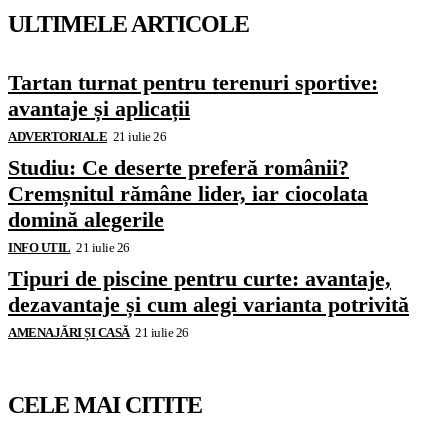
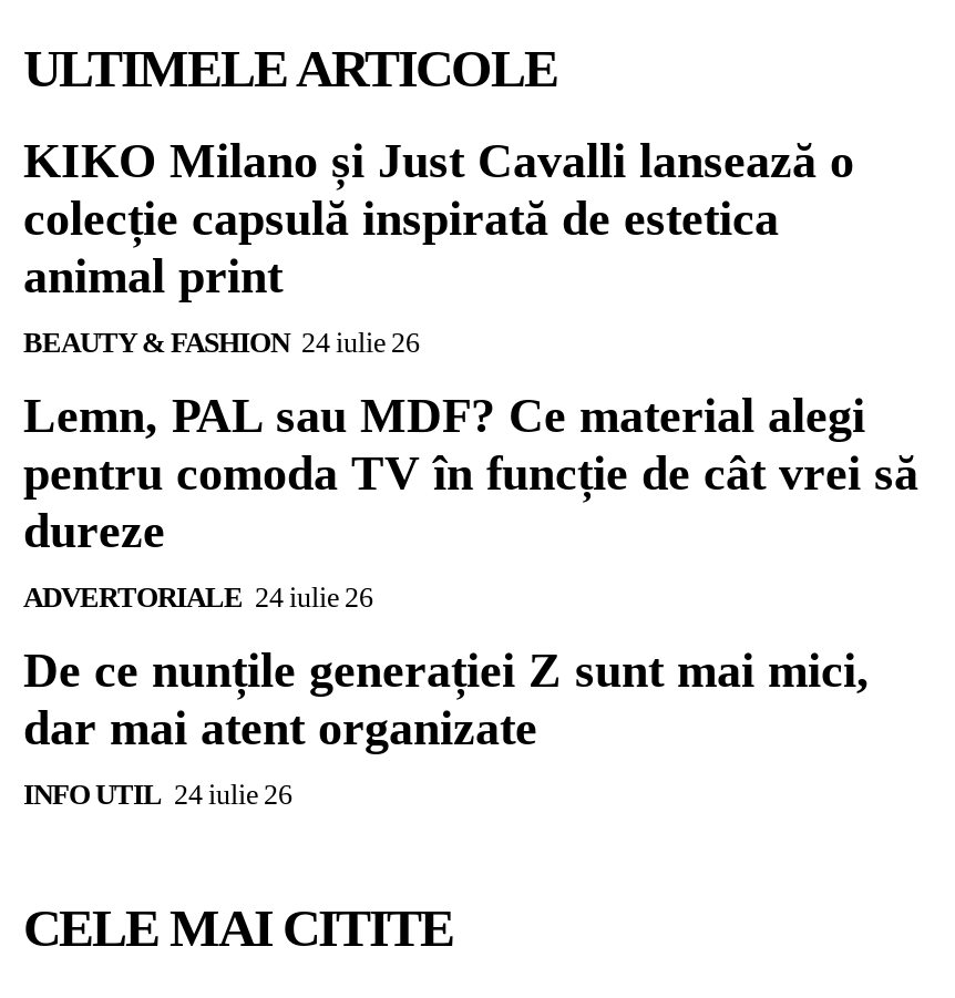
- Tartan turnat pentru terenuri sportive:
- avantaje și aplicații
- ADVERTORIALE 21 iulie 26
- Studiu: Ce deserte preferă românii?
- Cremșnitul rămâne lider, iar ciocolata
- domină alegerile
- INFO UTIL 21 iulie 26
- Tipuri de piscine pentru curte: avantaje,
- dezavantaje și cum alegi varianta potrivită
- AMENAJĂRI ȘI CASĂ 21 iulie 26
+ KIKO Milano și Just Cavalli lansează o
+ colecție capsulă inspirată de estetica
+ animal print
+ BEAUTY & FASHION 24 iulie 26
+ Lemn, PAL sau MDF? Ce material alegi
+ pentru comoda TV în funcție de cât vrei să
+ dureze
+ ADVERTORIALE 24 iulie 26
+ De ce nunțile generației Z sunt mai mici,
+ dar mai atent organizate
+ INFO UTIL 24 iulie 26
